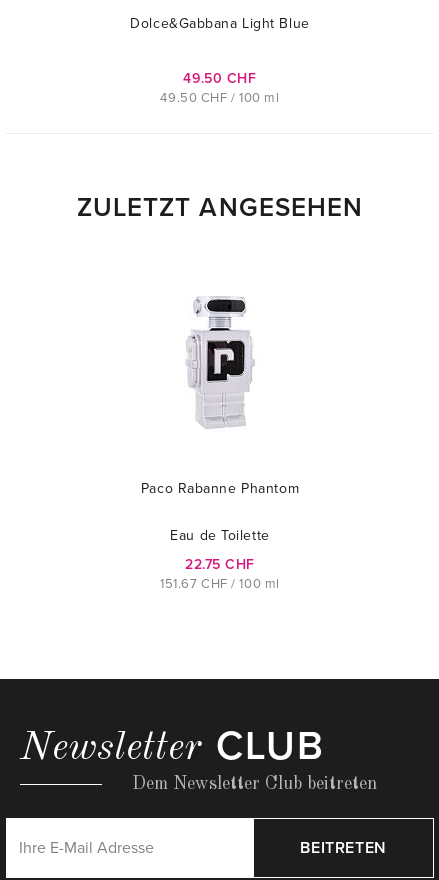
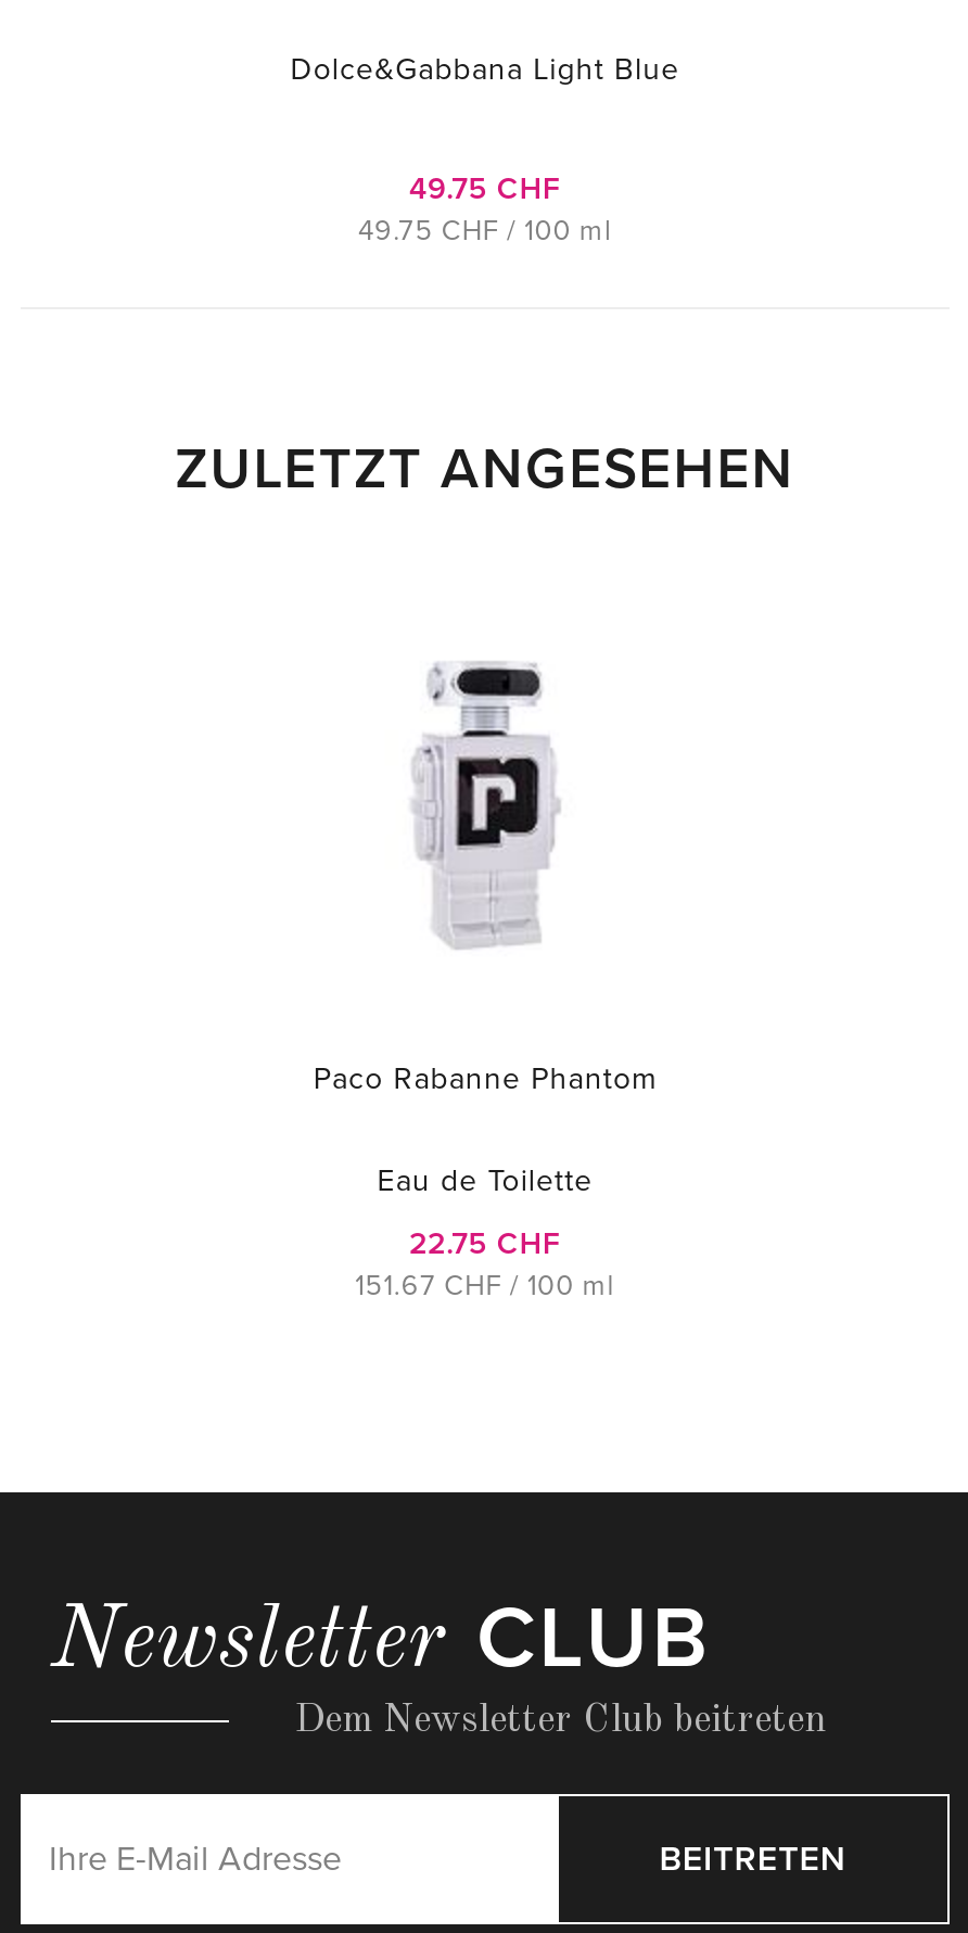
- 49.50 CHF
+ 49.75 CHF

- 49.50 CHF / 100 ml
+ 49.75 CHF / 100 ml
